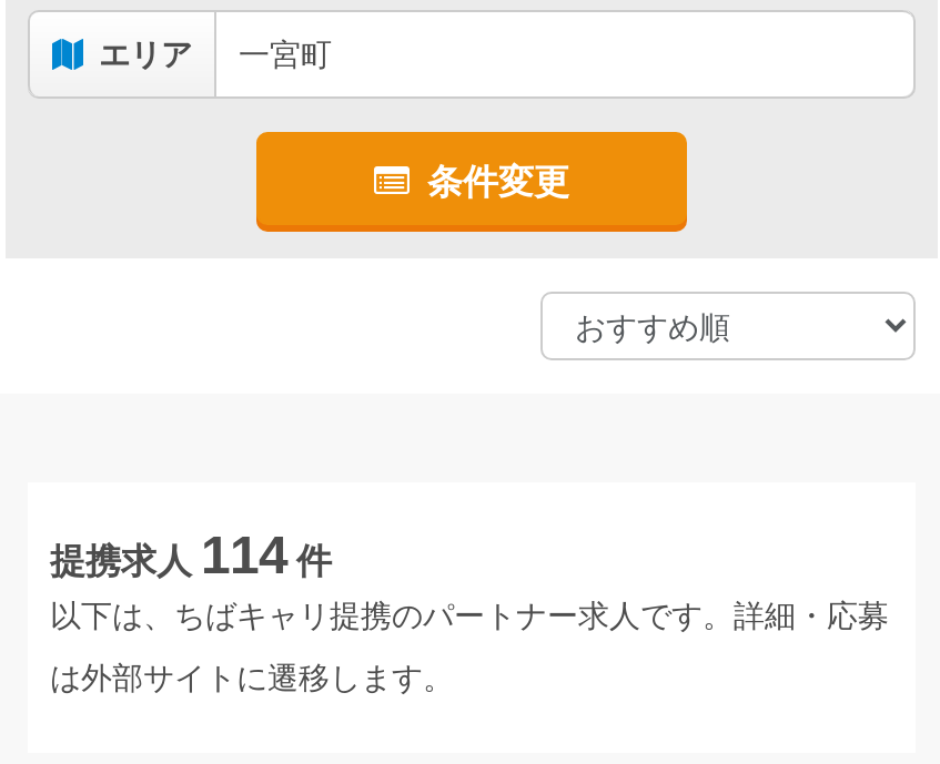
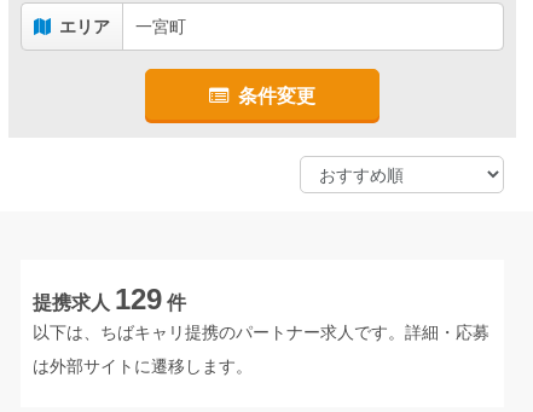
- 提携求人114件
+ 提携求人129件
